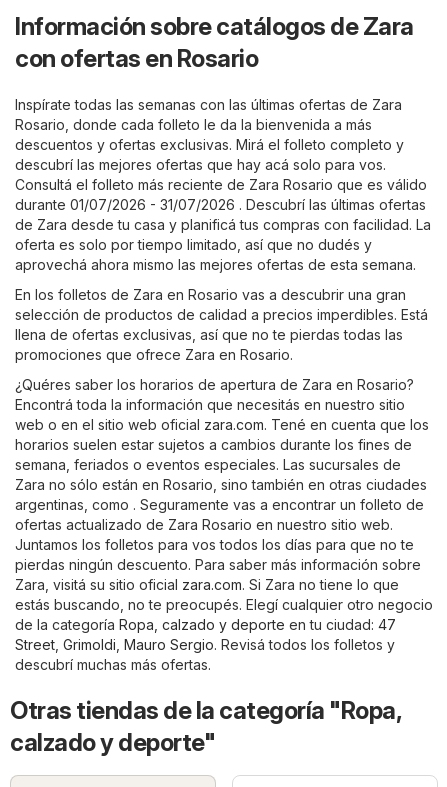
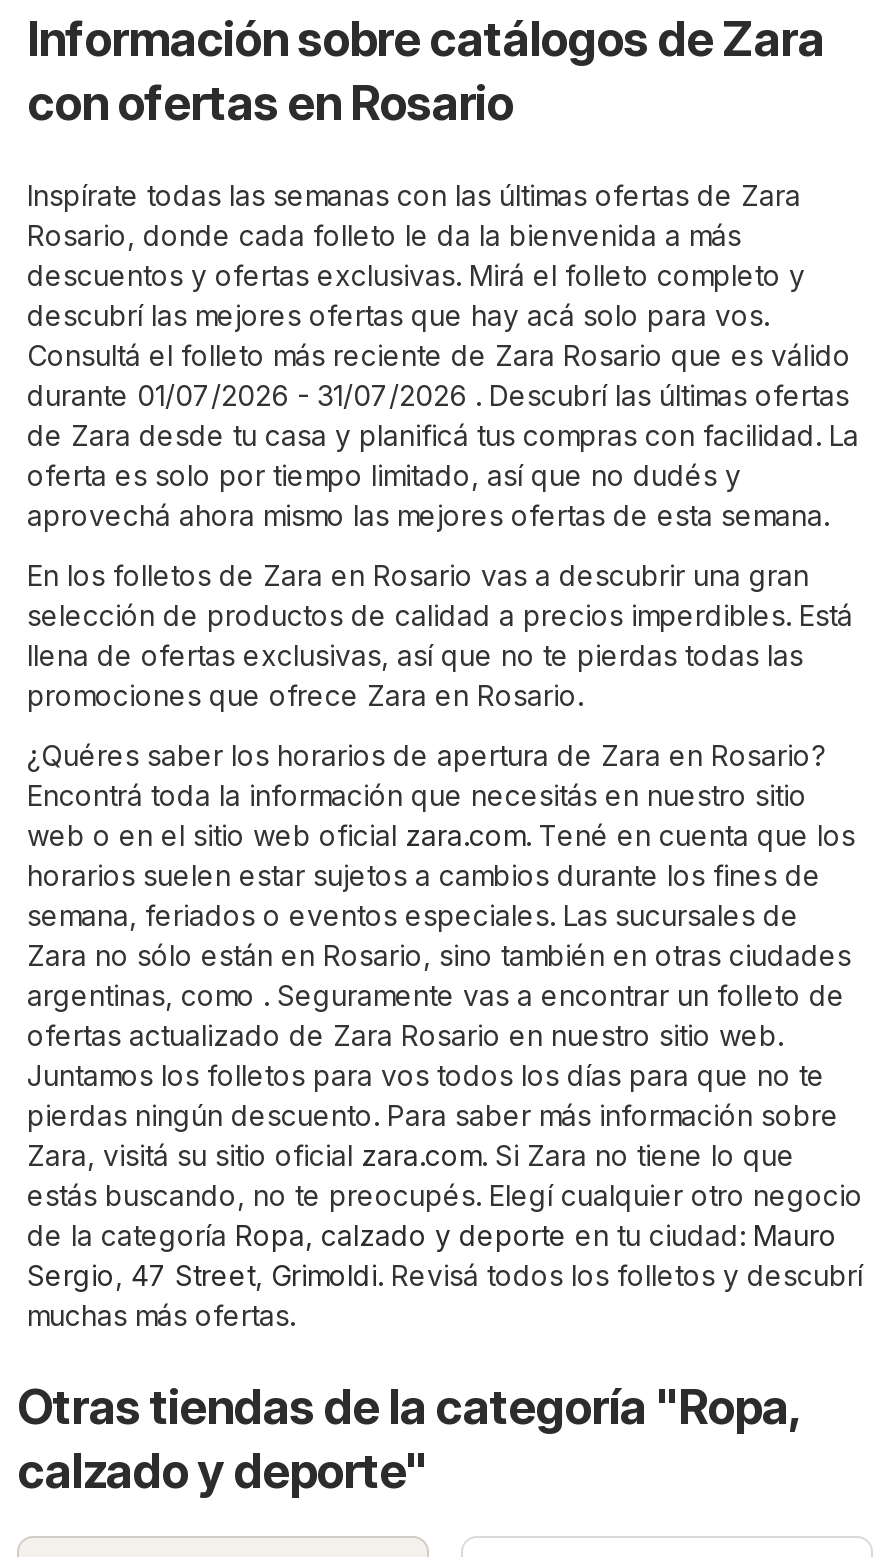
- de la categoría Ropa, calzado y deporte en tu ciudad: 47
- Street, Grimoldi, Mauro Sergio. Revisá todos los folletos y
- descubrí muchas más ofertas.
+ de la categoría Ropa, calzado y deporte en tu ciudad: Mauro
+ Sergio, 47 Street, Grimoldi. Revisá todos los folletos y descubrí
+ muchas más ofertas.
